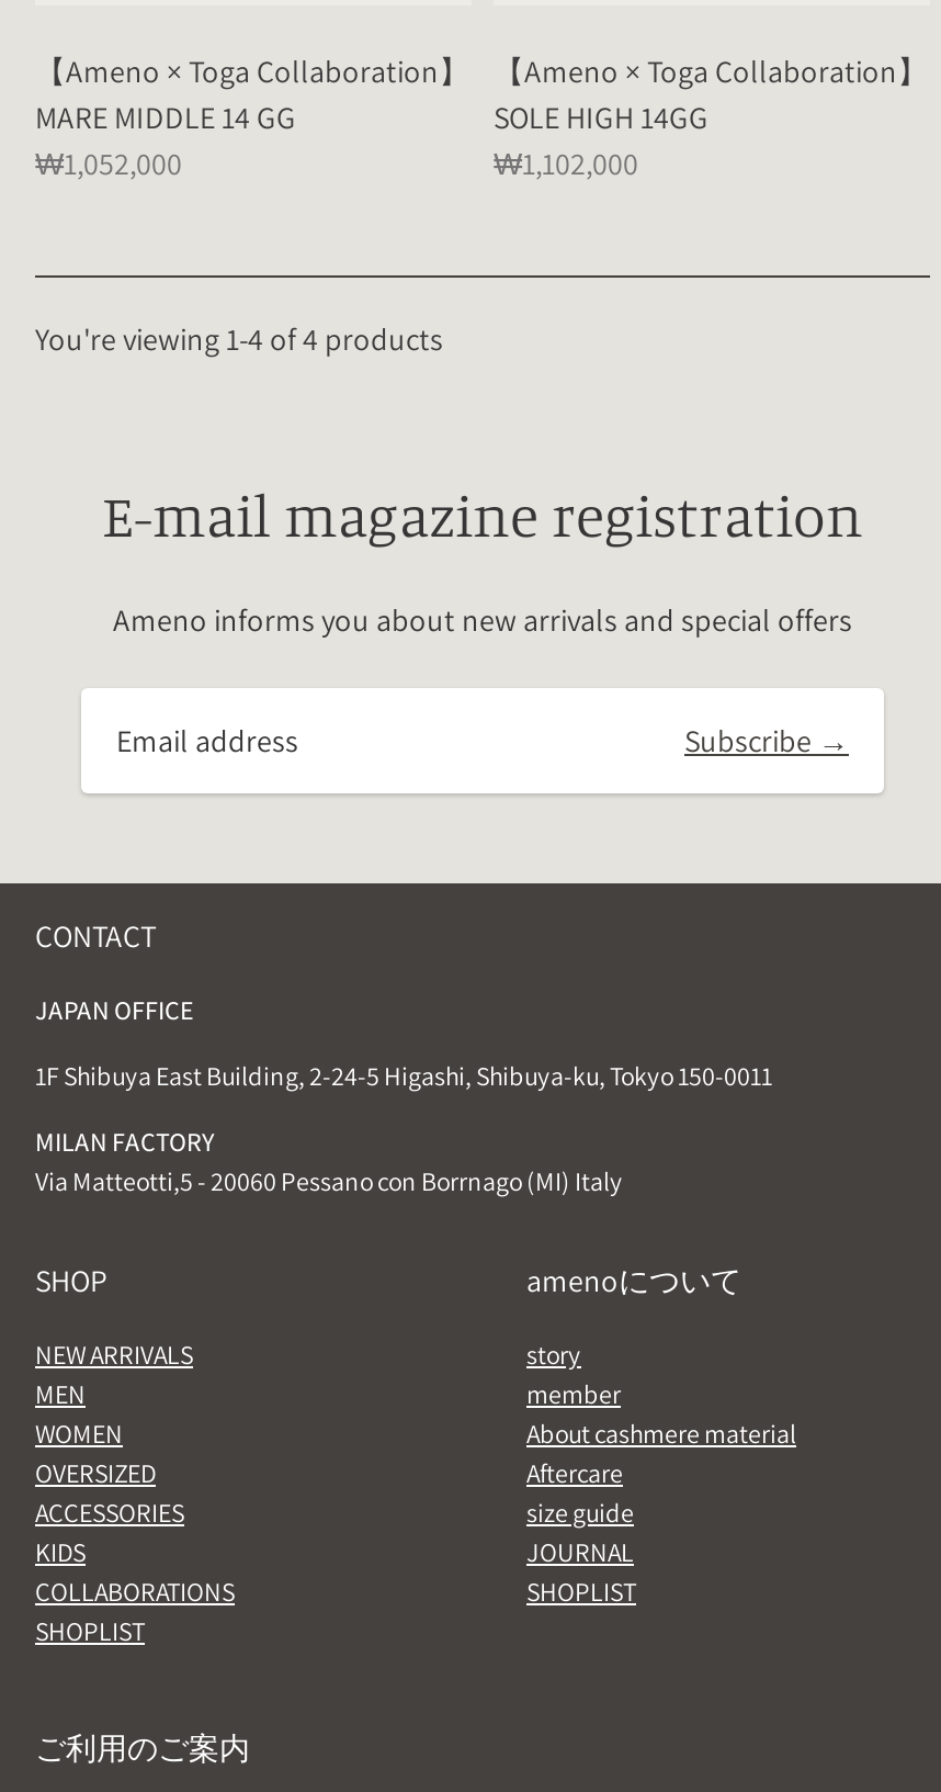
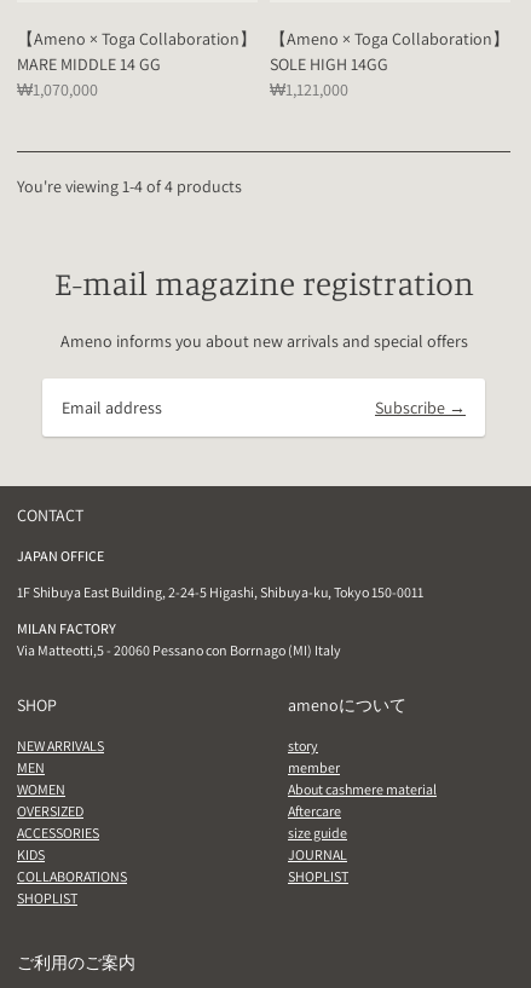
- ₩1,052,000
+ ₩1,070,000

- ₩1,102,000
+ ₩1,121,000
